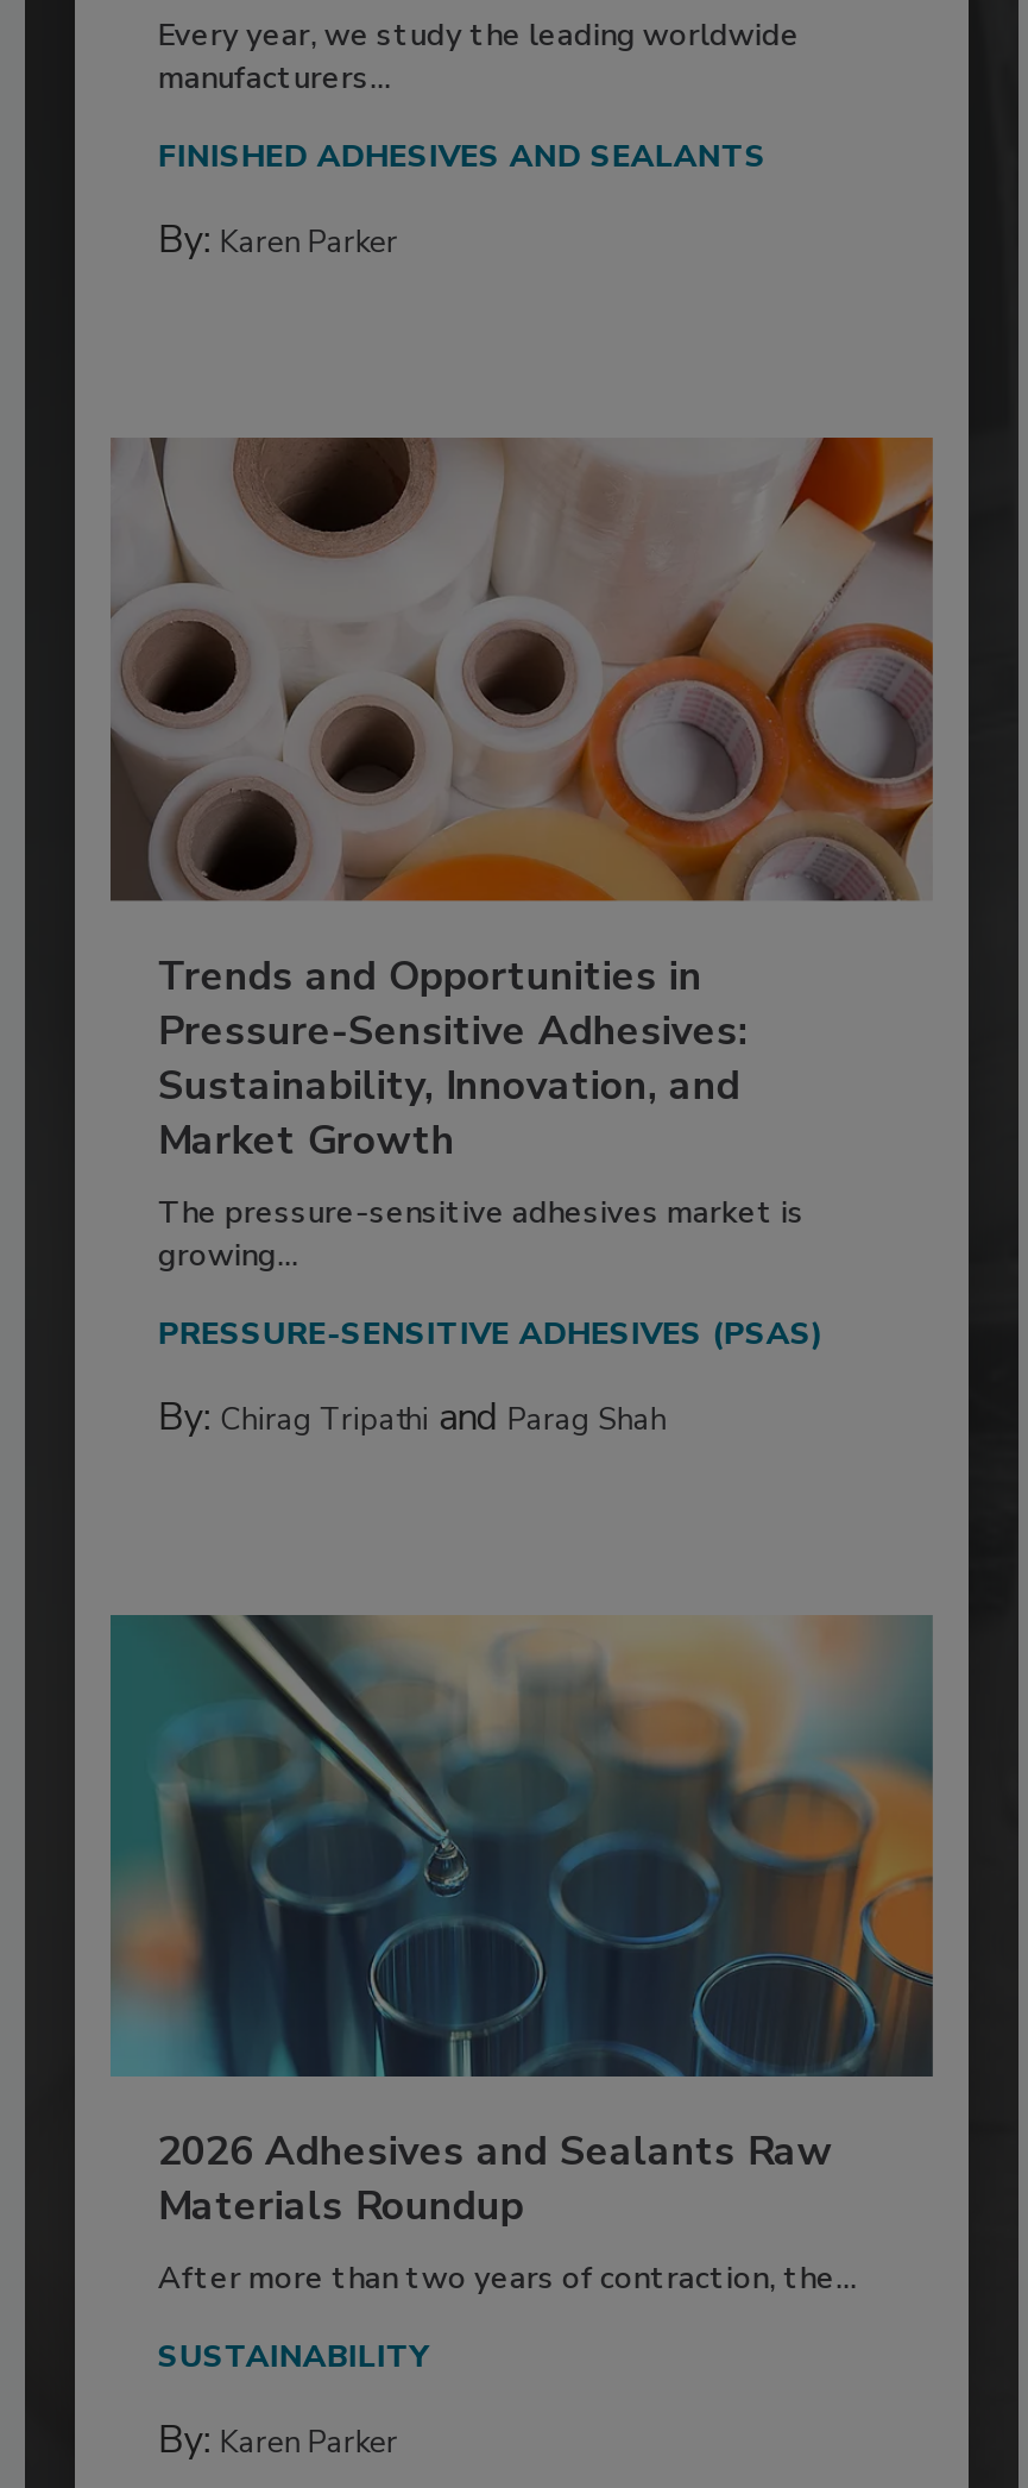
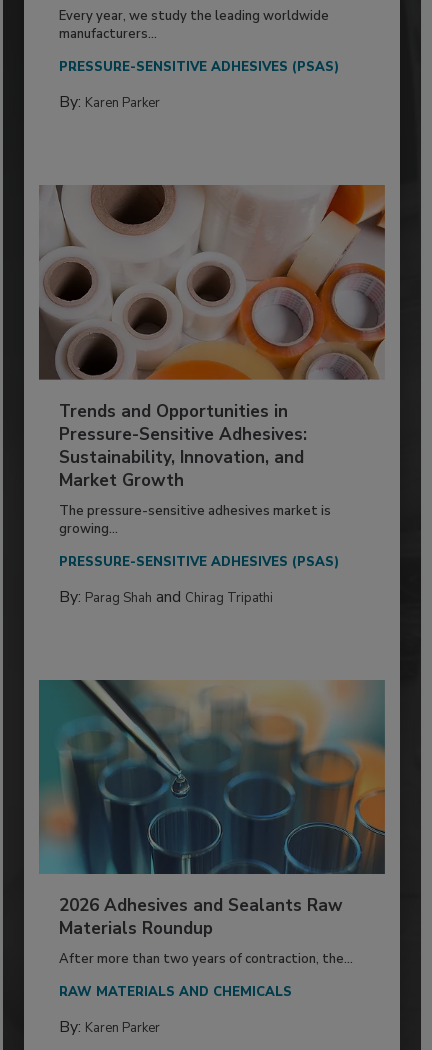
- FINISHED ADHESIVES AND SEALANTS
+ PRESSURE-SENSITIVE ADHESIVES (PSAS)

- By: Chirag Tripathi and Parag Shah
+ By: Parag Shah and Chirag Tripathi

- SUSTAINABILITY
+ RAW MATERIALS AND CHEMICALS
